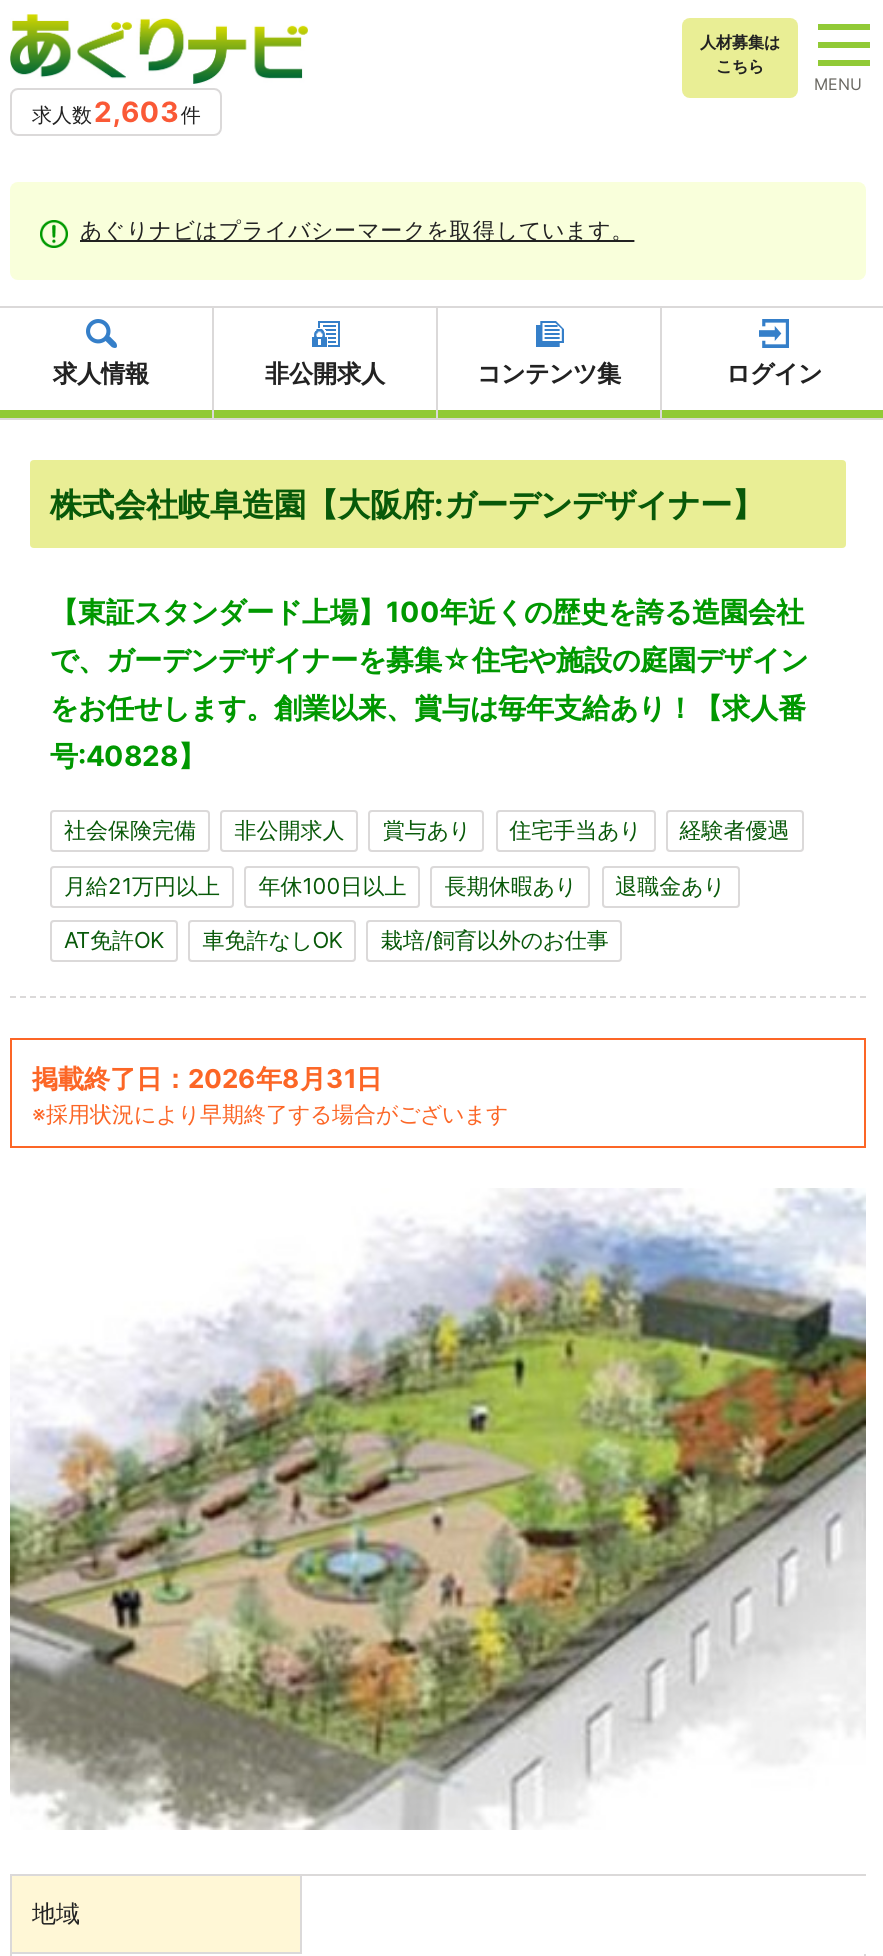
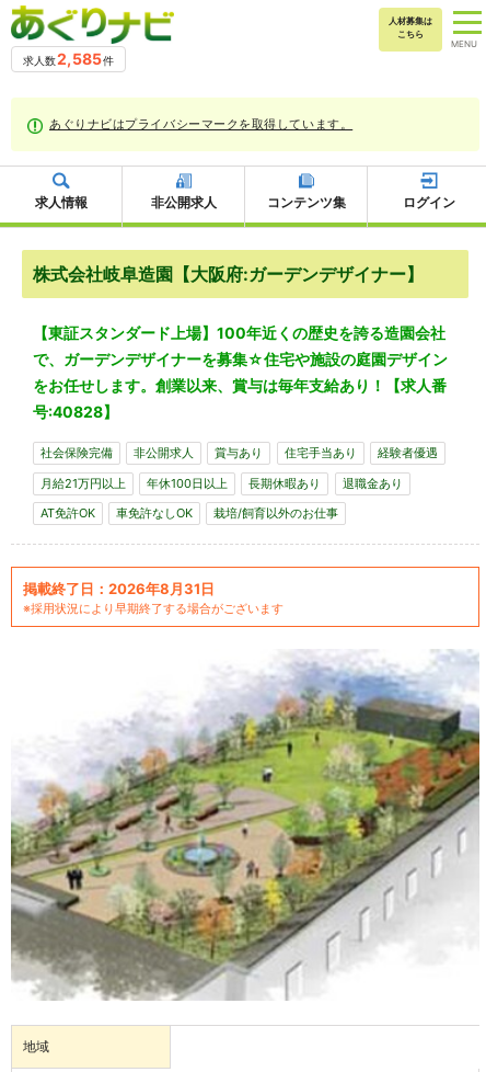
- 求人数2,603件
+ 求人数2,585件
